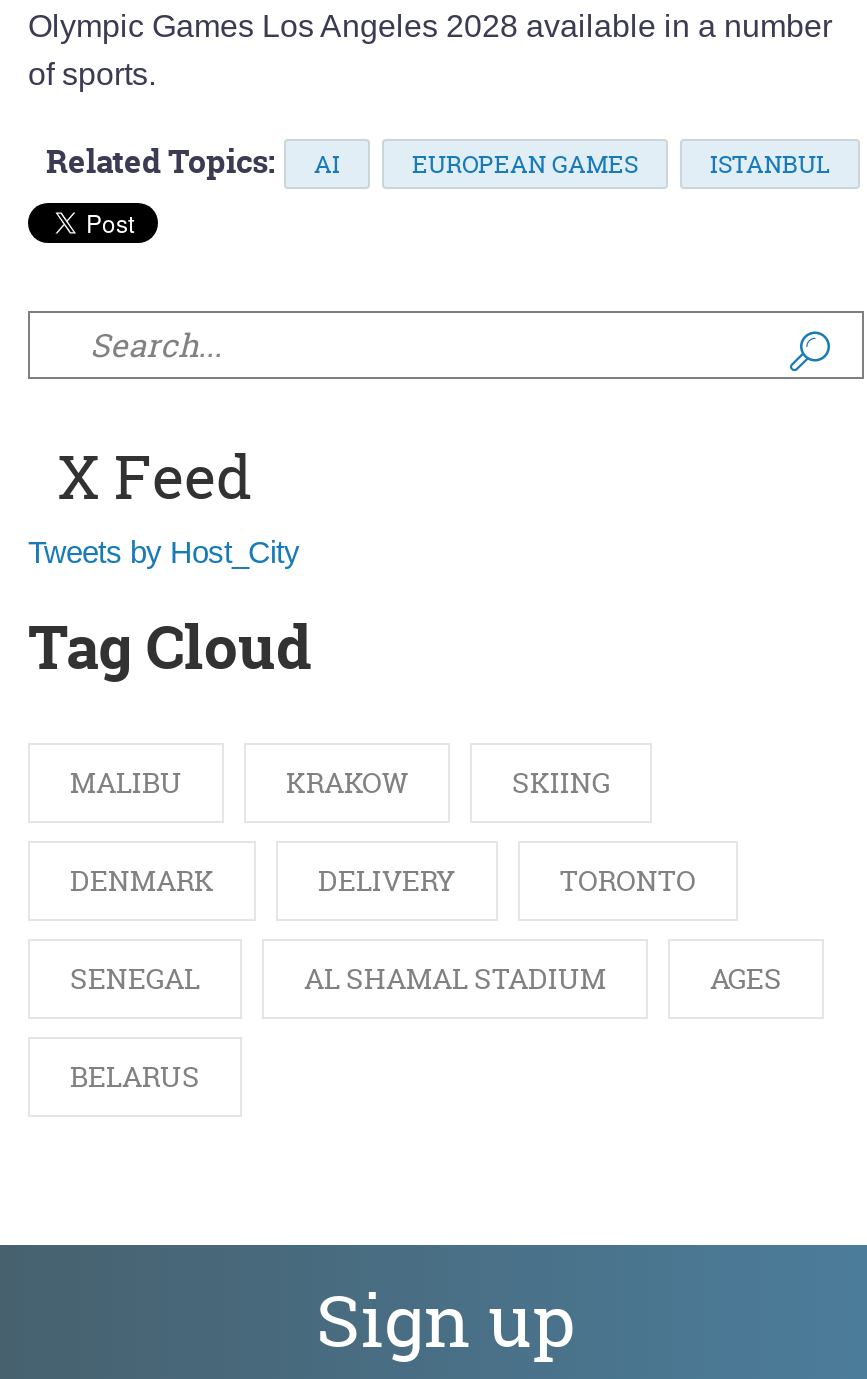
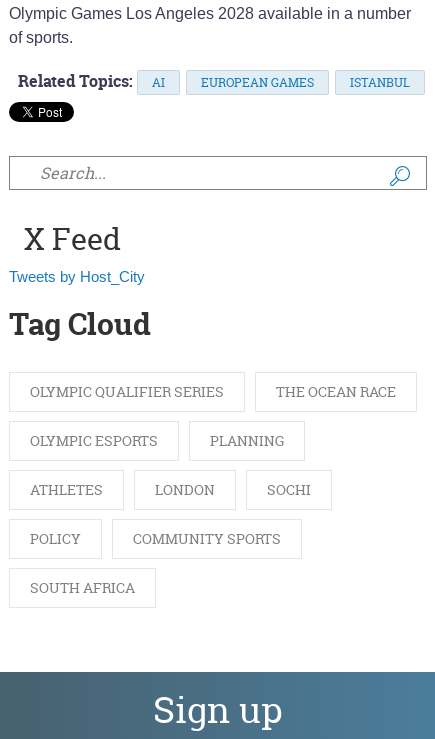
- MALIBU
- KRAKOW
- SKIING
- DENMARK
- DELIVERY
- TORONTO
- SENEGAL
- AL SHAMAL STADIUM
- AGES
- BELARUS
+ OLYMPIC QUALIFIER SERIES
+ THE OCEAN RACE
+ OLYMPIC ESPORTS
+ PLANNING
+ ATHLETES
+ LONDON
+ SOCHI
+ POLICY
+ COMMUNITY SPORTS
+ SOUTH AFRICA
